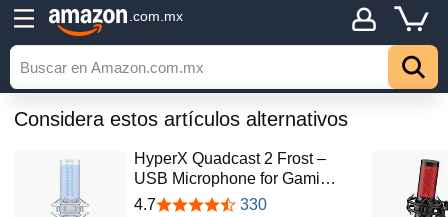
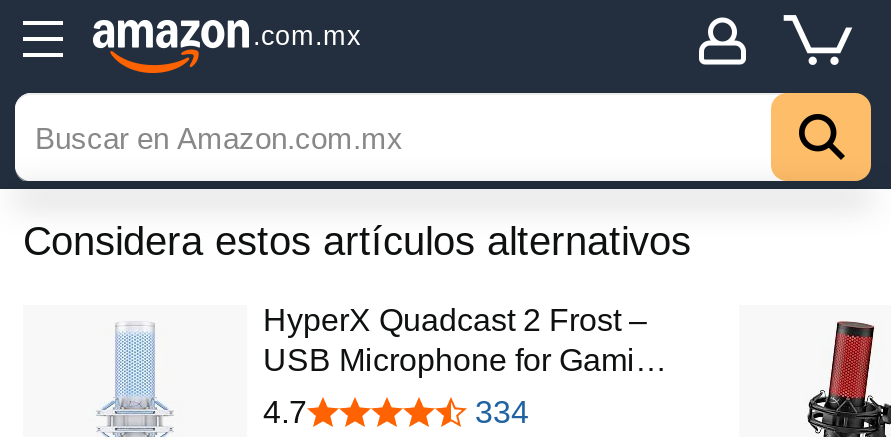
- 330
+ 334
